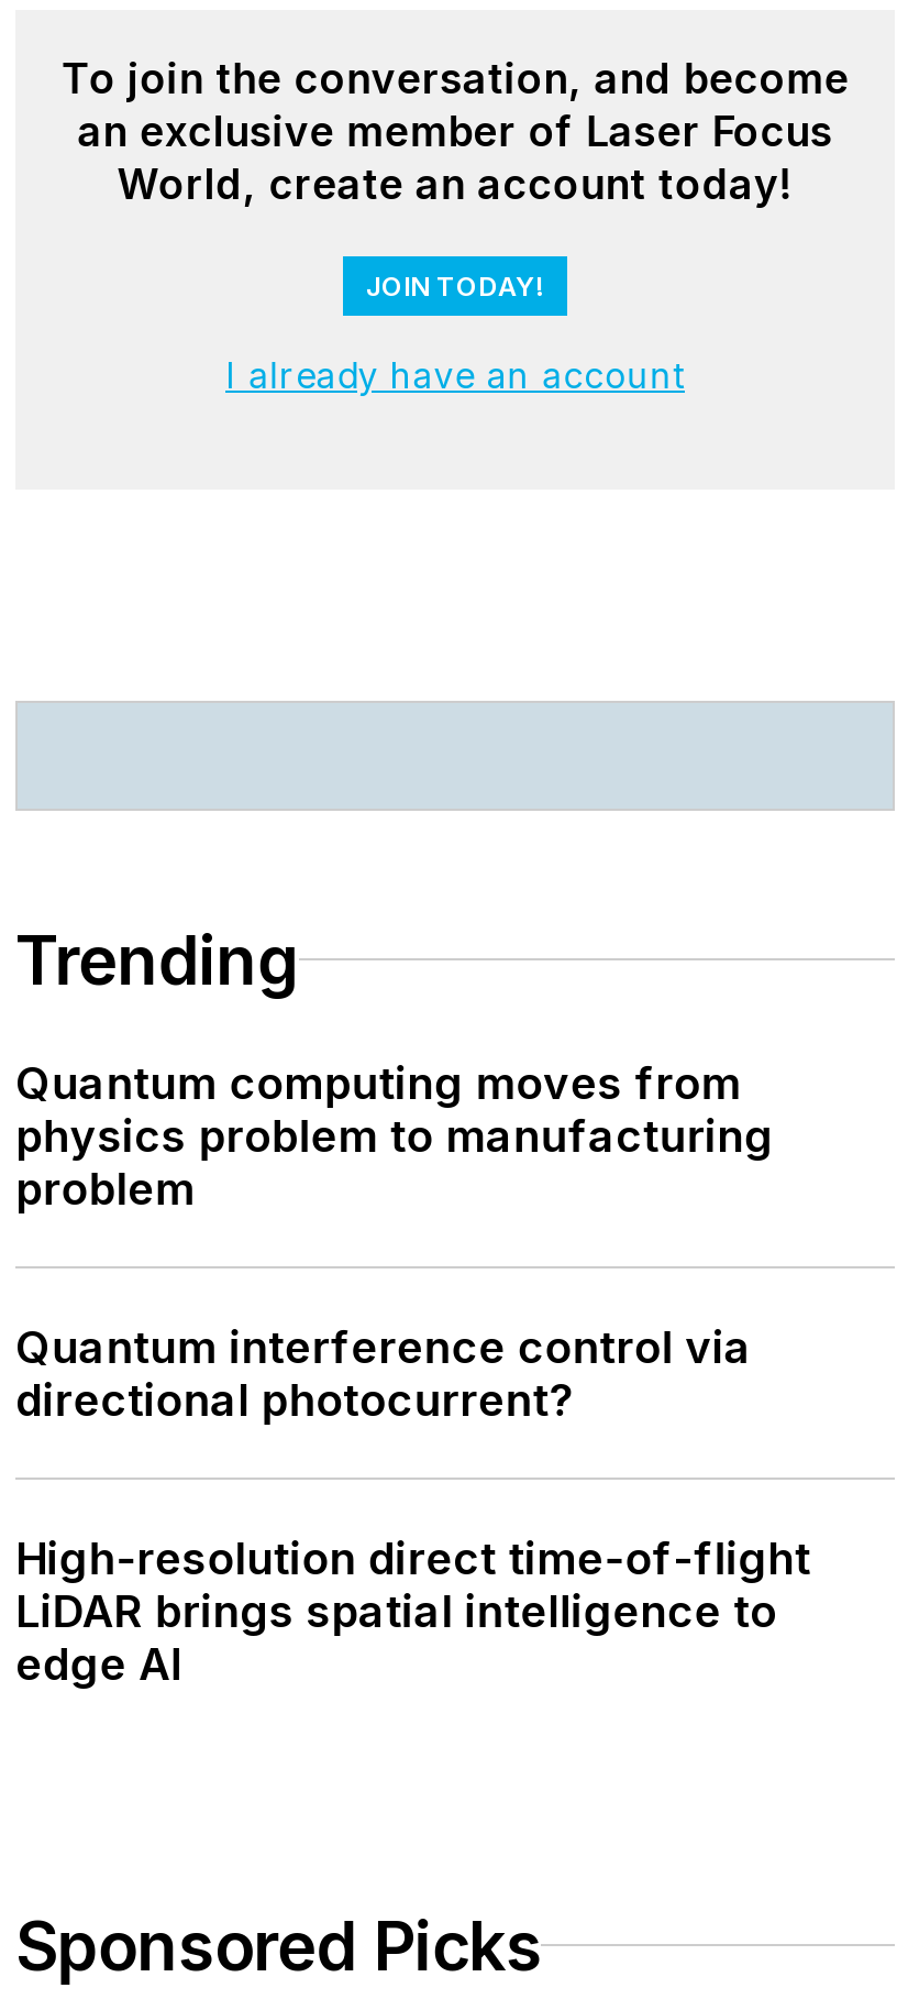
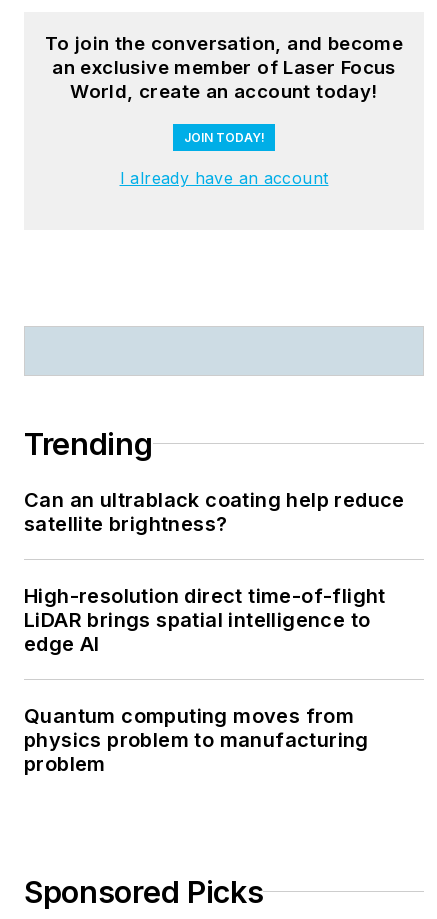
moved down: Quantum computing moves from | physics problem to manufacturing | problem

- Quantum interference control via
- directional photocurrent?
+ Can an ultrablack coating help reduce
+ satellite brightness?

moved up: High-resolution direct time-of-flight | LiDAR brings spatial intelligence to | edge AI
